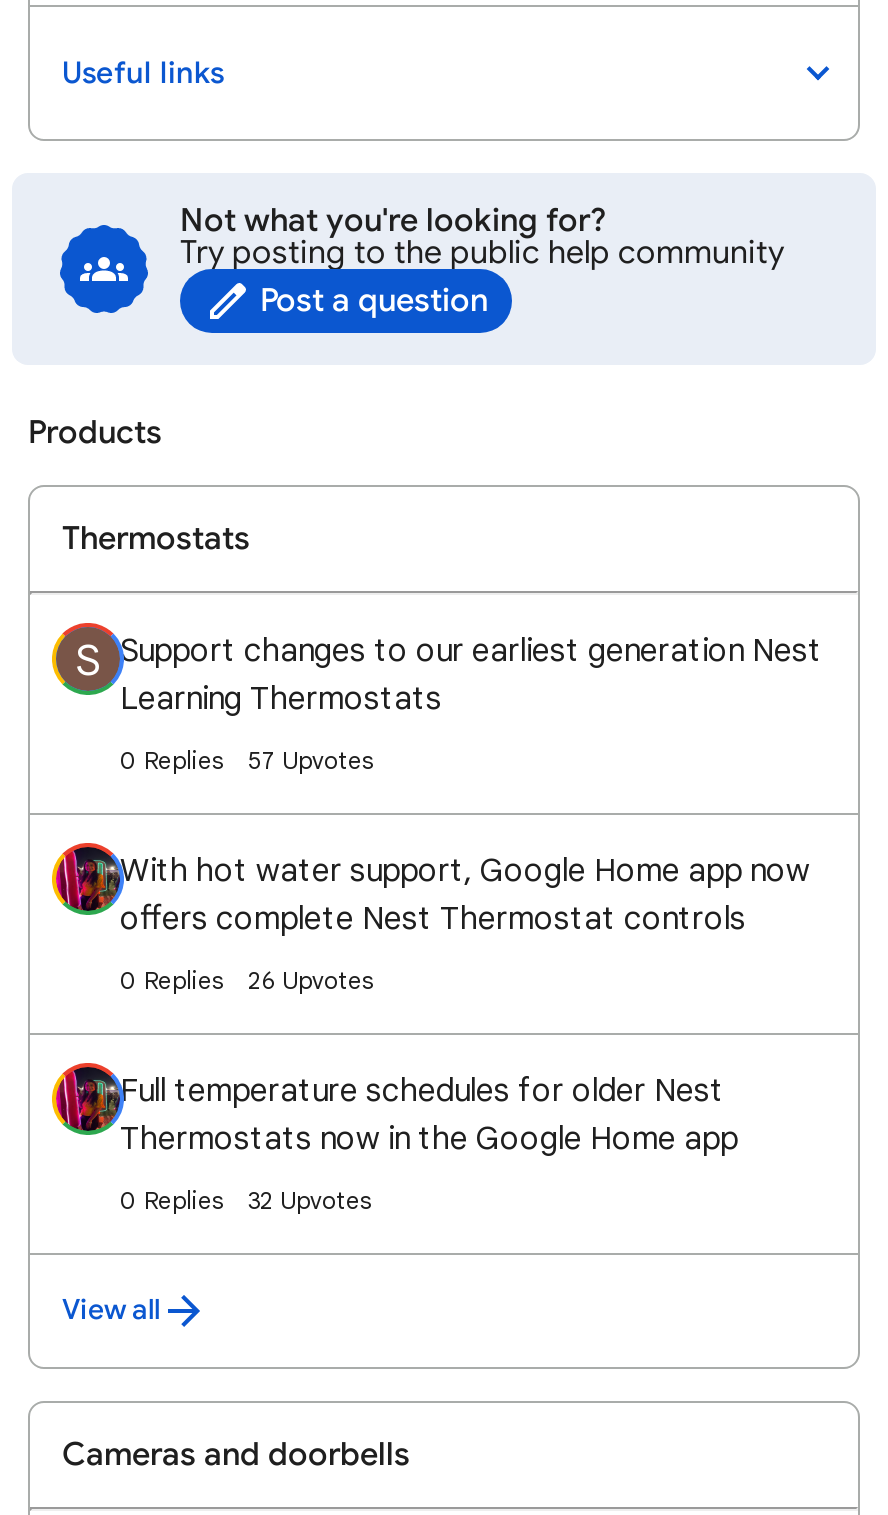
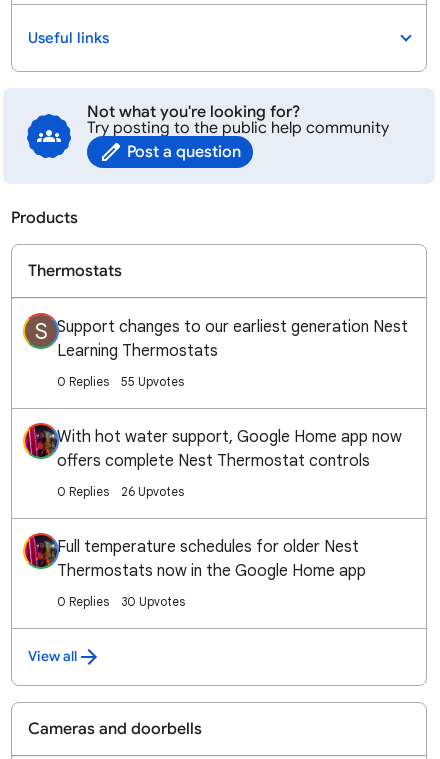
- 57 Upvotes
+ 55 Upvotes

- 32 Upvotes
+ 30 Upvotes
